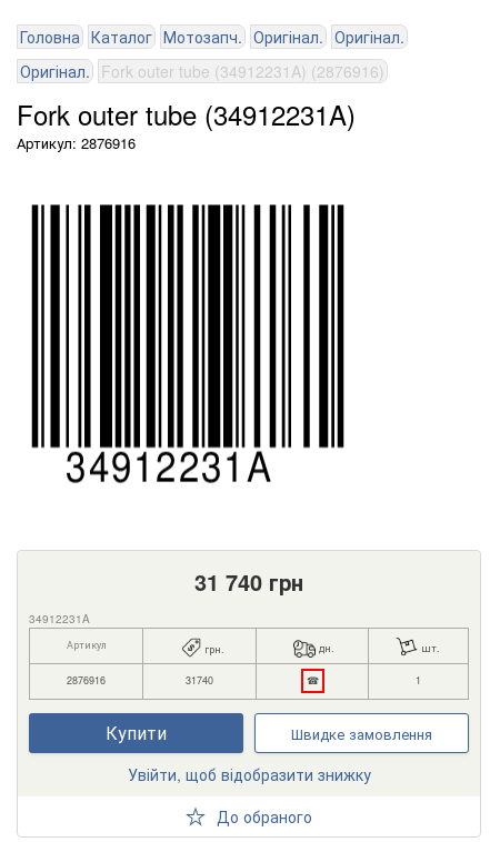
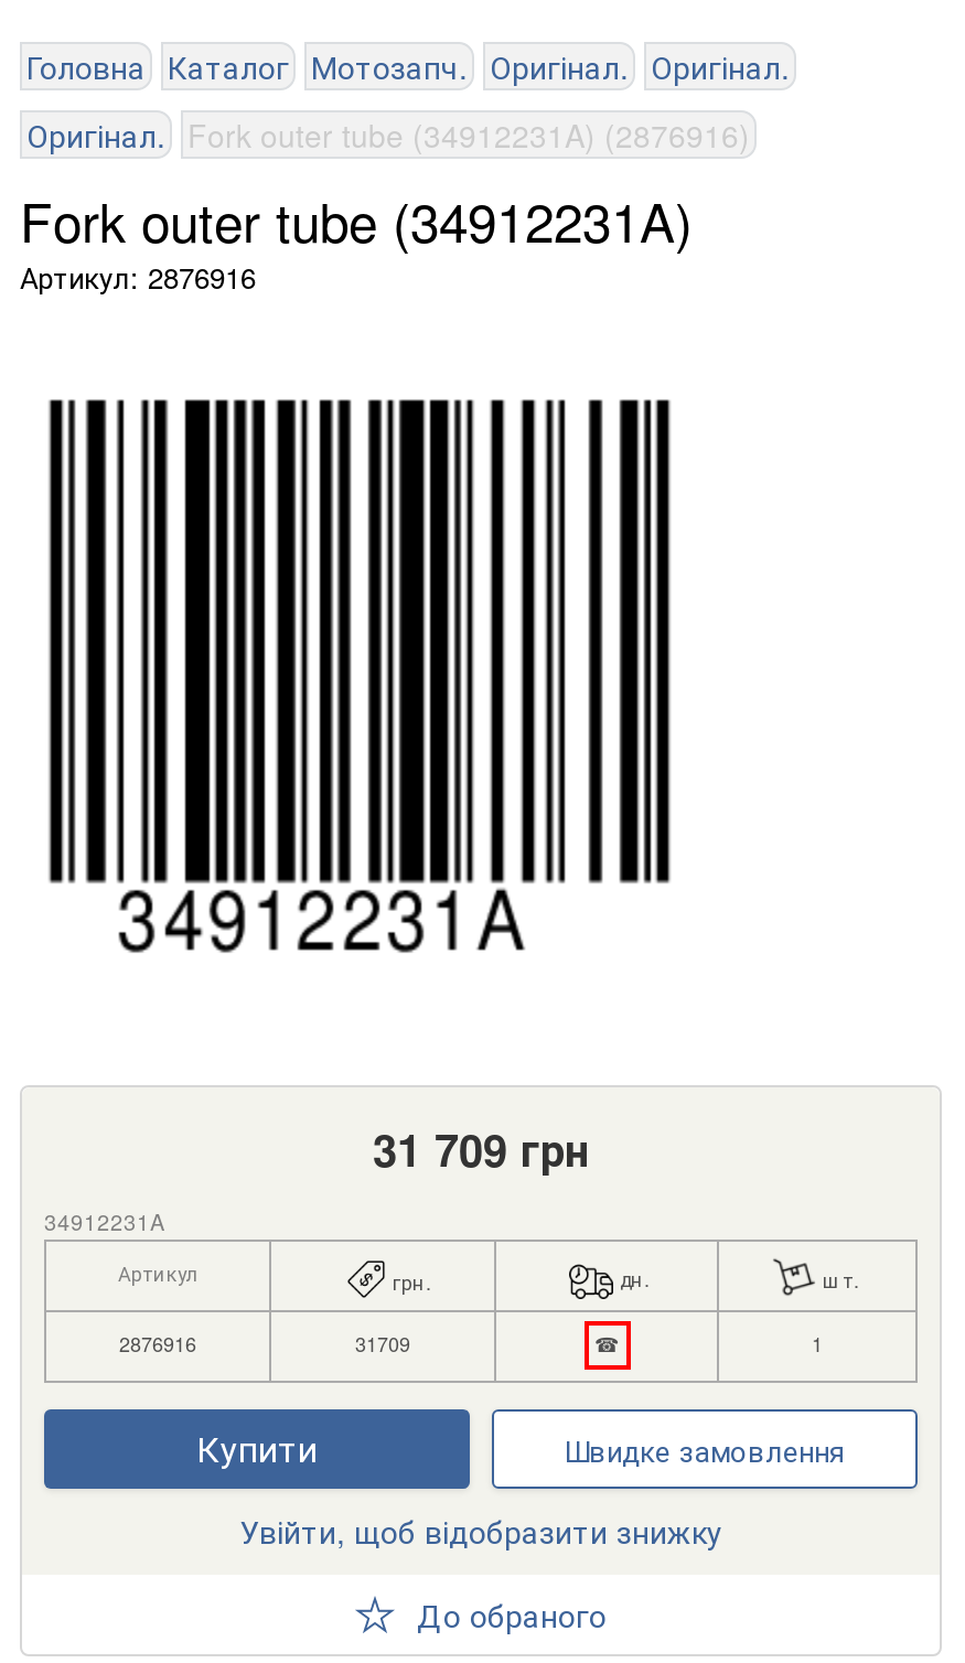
- 31 740 грн
+ 31 709 грн

- 31740
+ 31709
